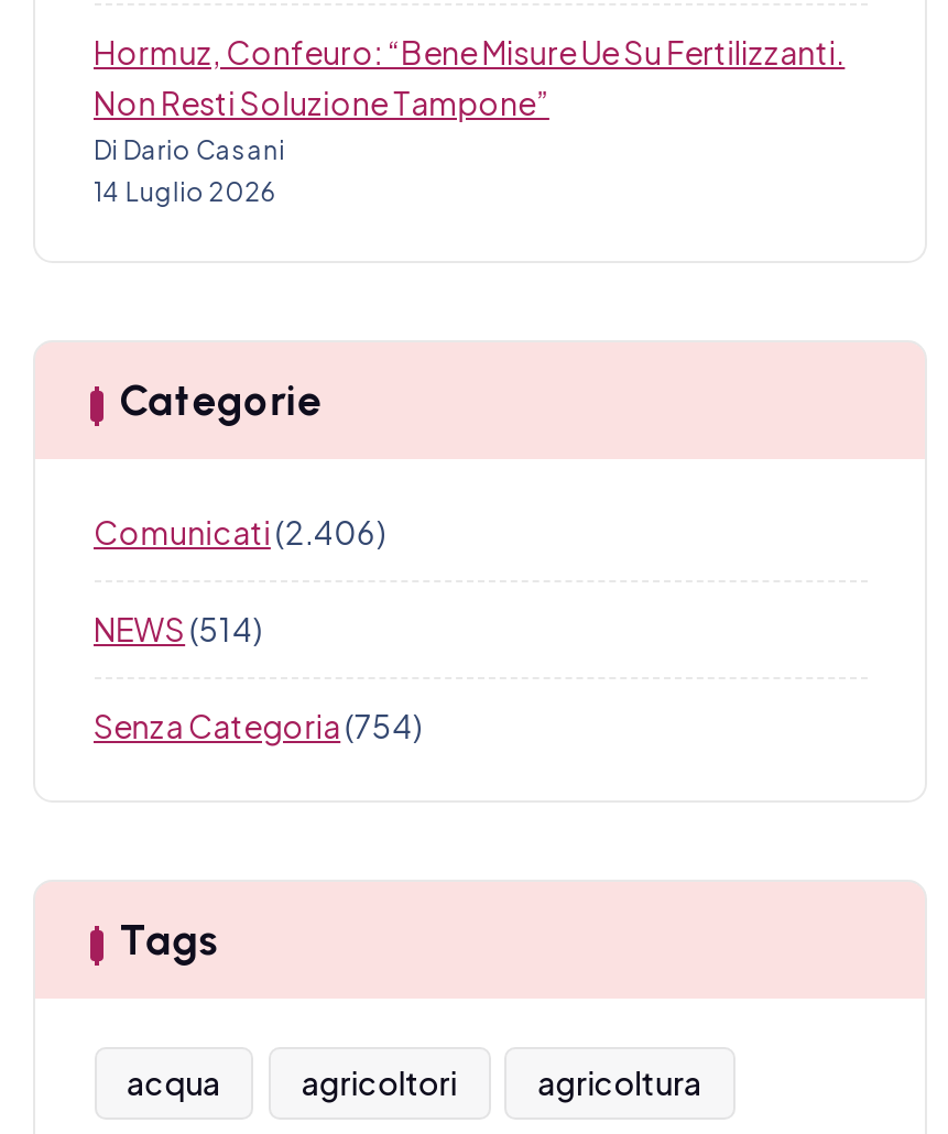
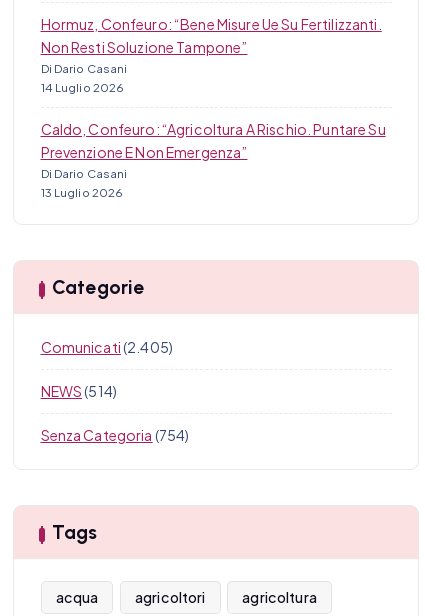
+ Caldo, Confeuro: “Agricoltura A Rischio. Puntare Su
+ Prevenzione E Non Emergenza”
+ Di Dario Casani
+ 13 Luglio 2026

- Comunicati (2.406)
+ Comunicati (2.405)
